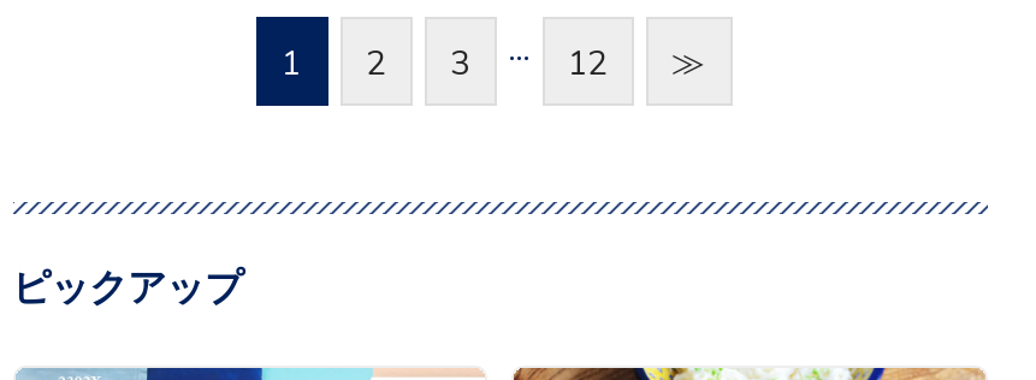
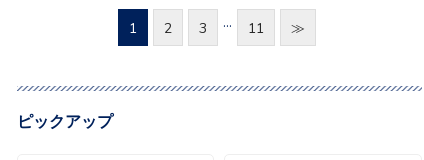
- 12
+ 11
